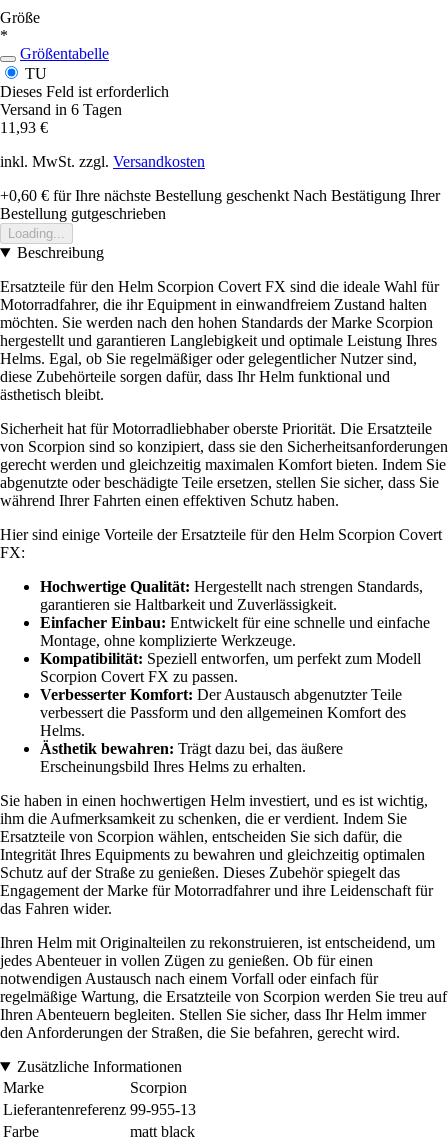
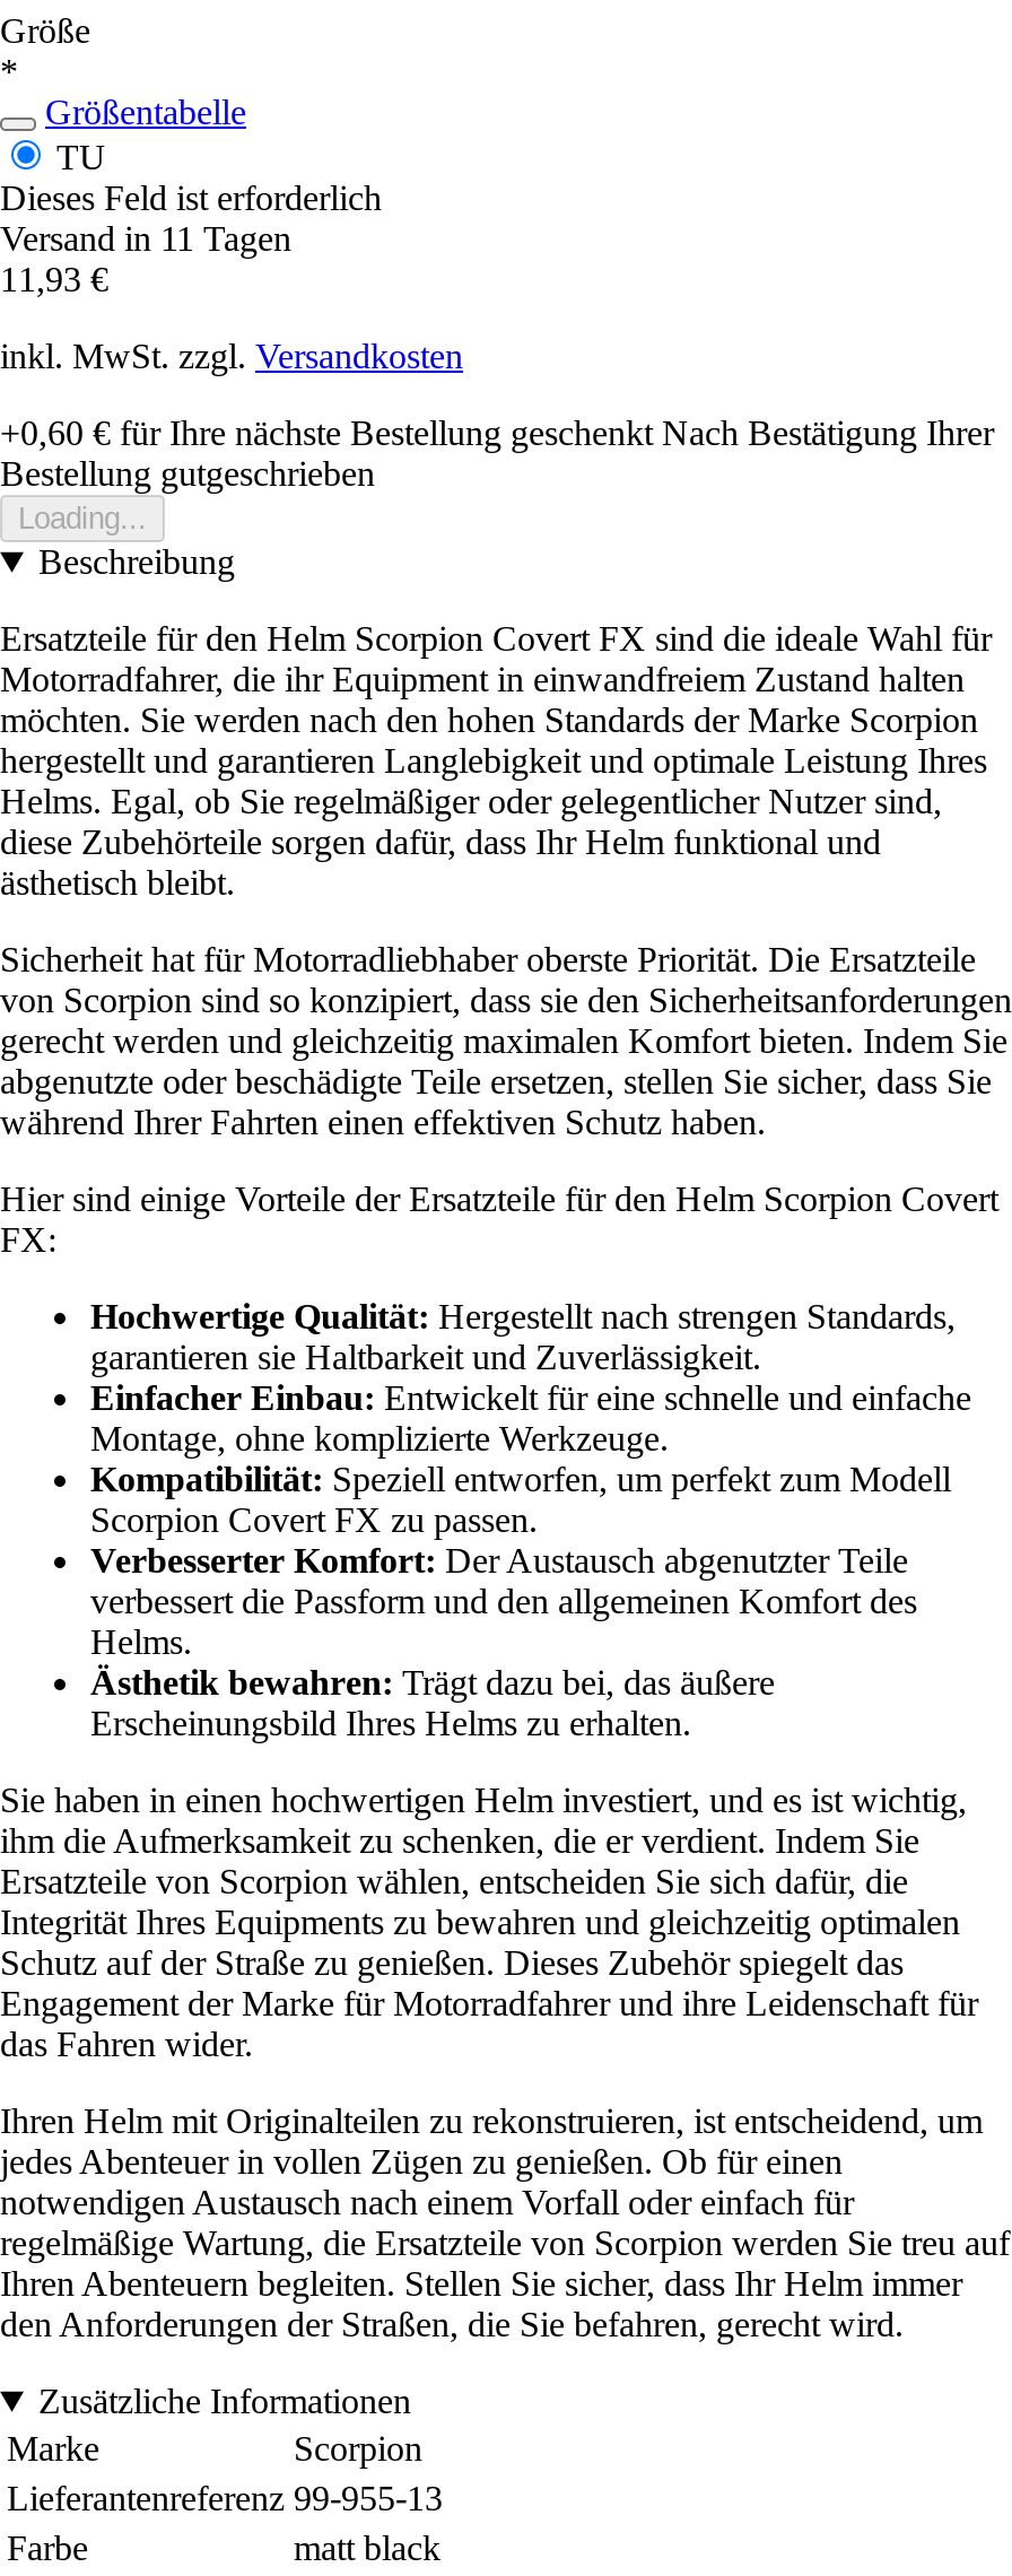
- Versand in 6 Tagen
+ Versand in 11 Tagen
